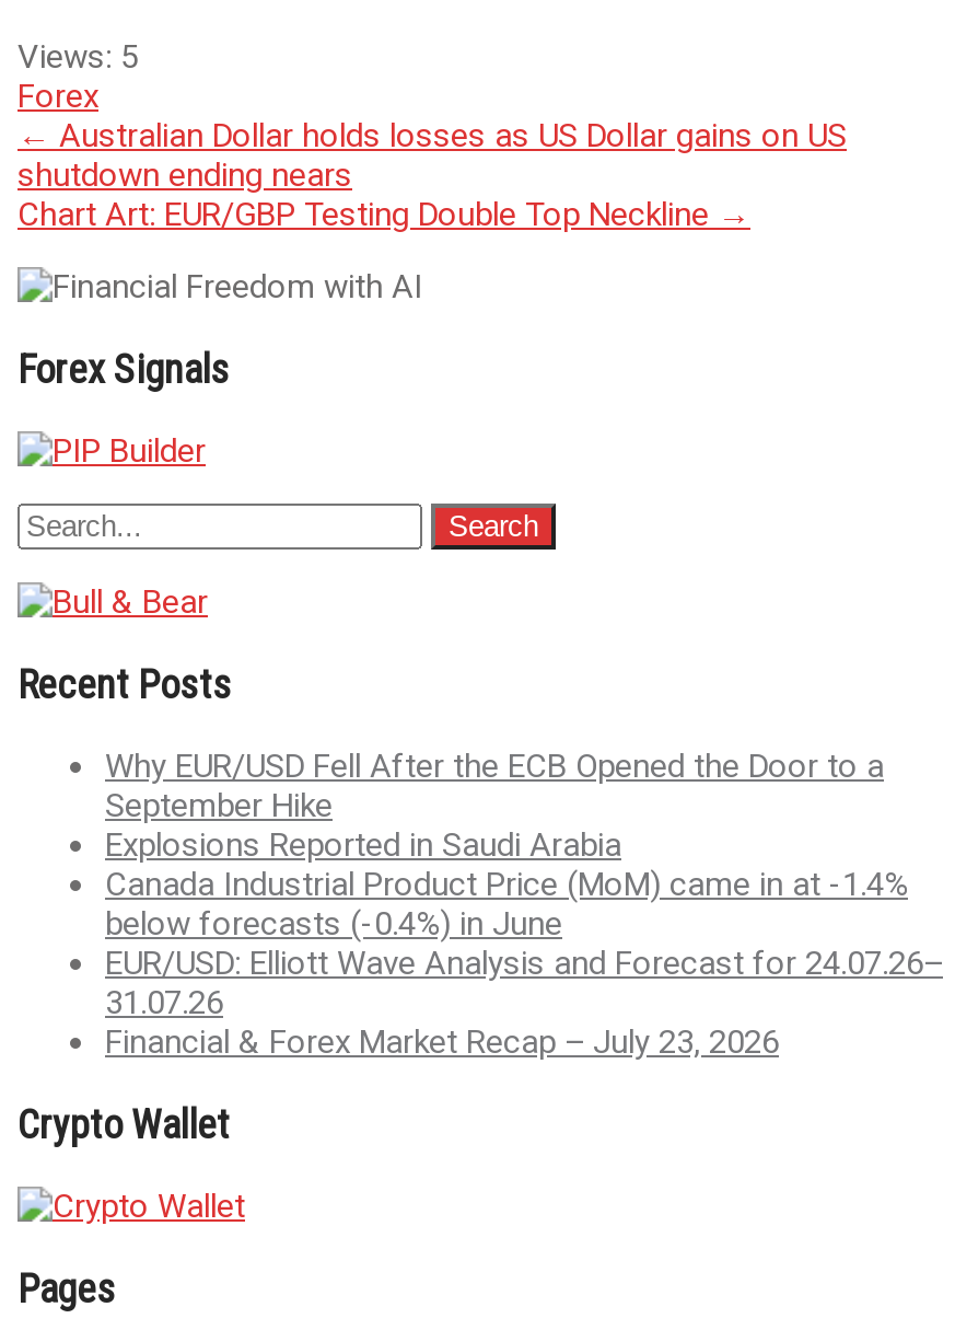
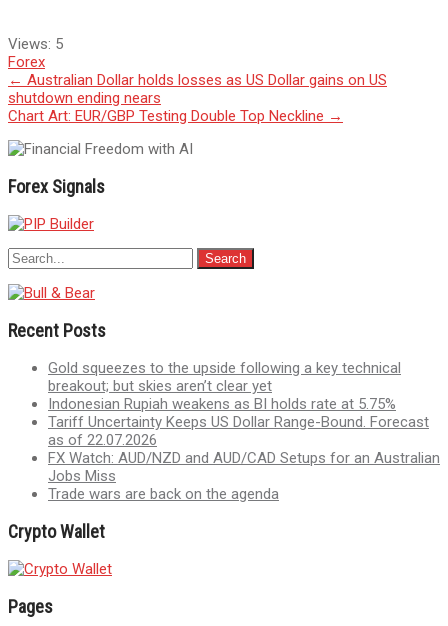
- Why EUR/USD Fell After the ECB Opened the Door to a
- September Hike
- Explosions Reported in Saudi Arabia
- Canada Industrial Product Price (MoM) came in at -1.4%
- below forecasts (-0.4%) in June
- EUR/USD: Elliott Wave Analysis and Forecast for 24.07.26–
- 31.07.26
- Financial & Forex Market Recap – July 23, 2026
+ Gold squeezes to the upside following a key technical
+ breakout; but skies aren’t clear yet
+ Indonesian Rupiah weakens as BI holds rate at 5.75%
+ Tariff Uncertainty Keeps US Dollar Range-Bound. Forecast
+ as of 22.07.2026
+ FX Watch: AUD/NZD and AUD/CAD Setups for an Australian
+ Jobs Miss
+ Trade wars are back on the agenda
